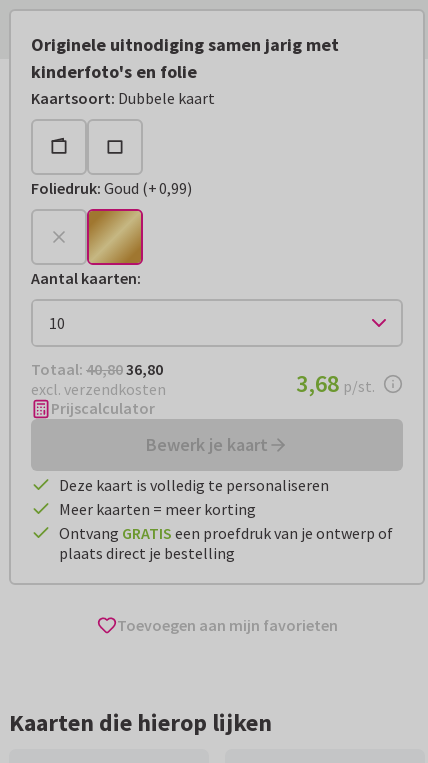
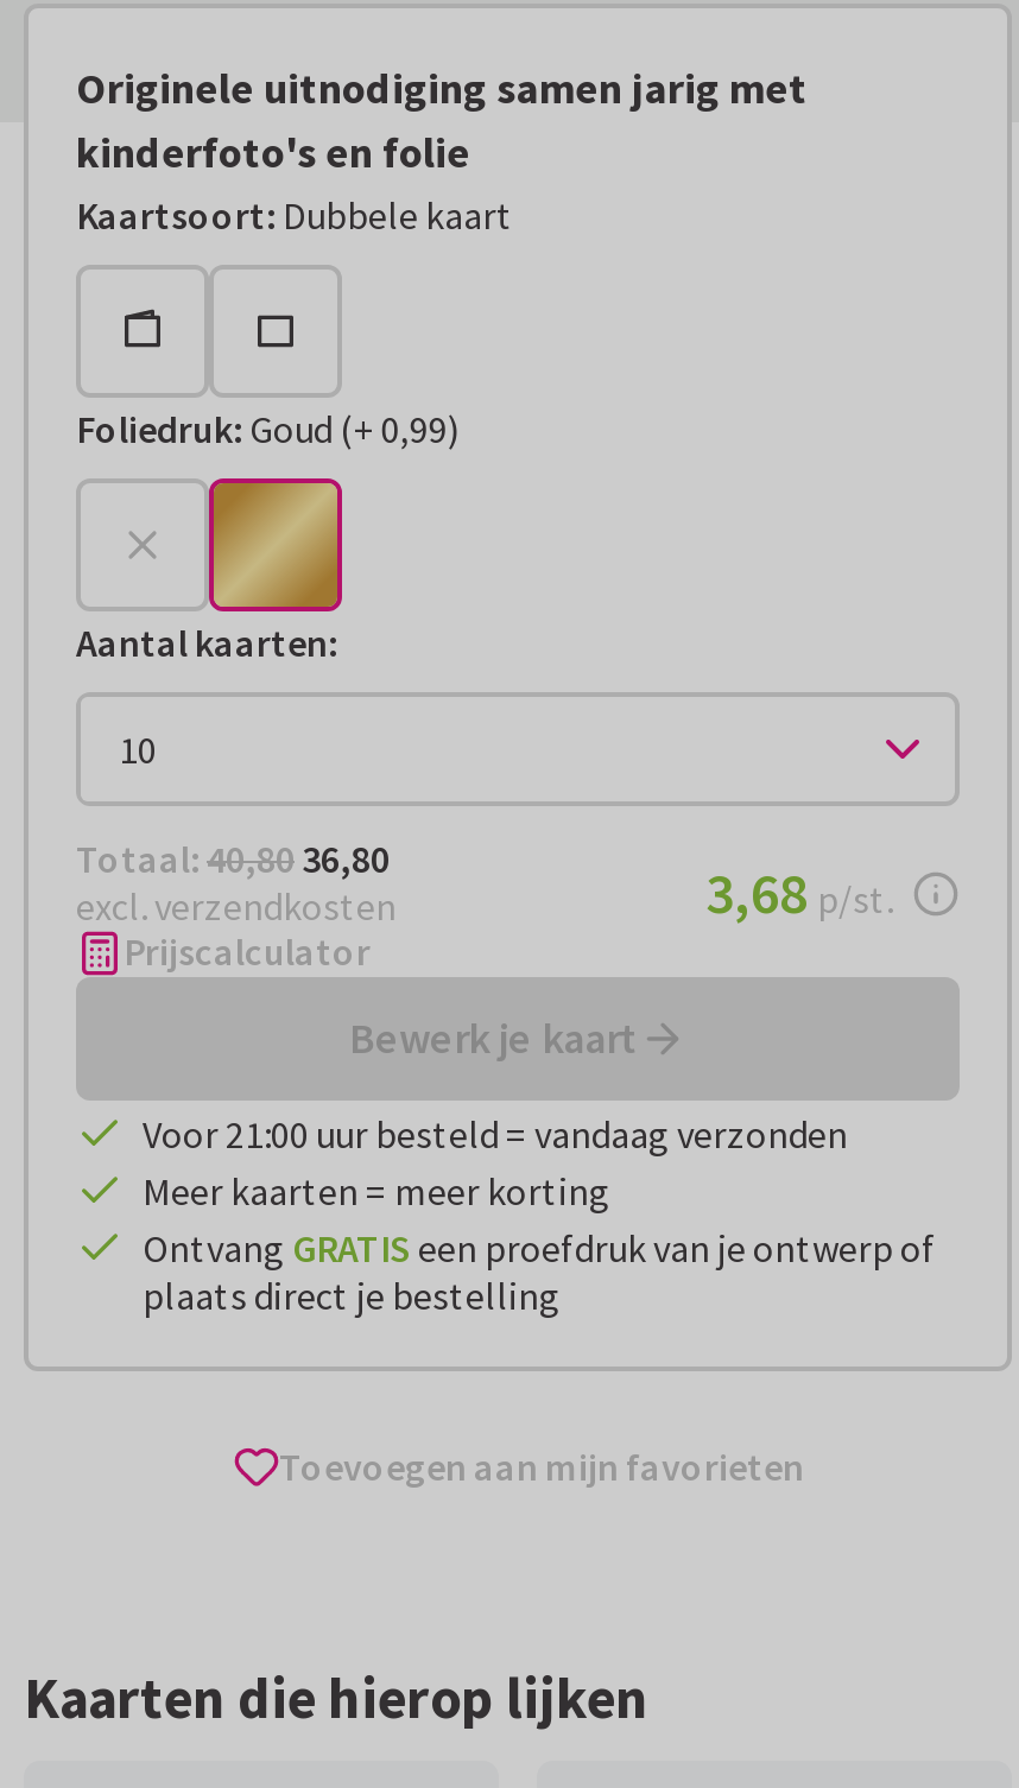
- Deze kaart is volledig te personaliseren
+ Voor 21:00 uur besteld = vandaag verzonden
